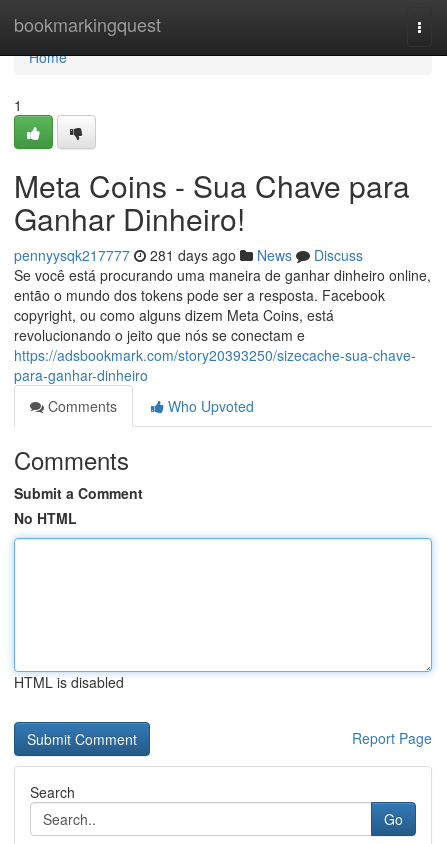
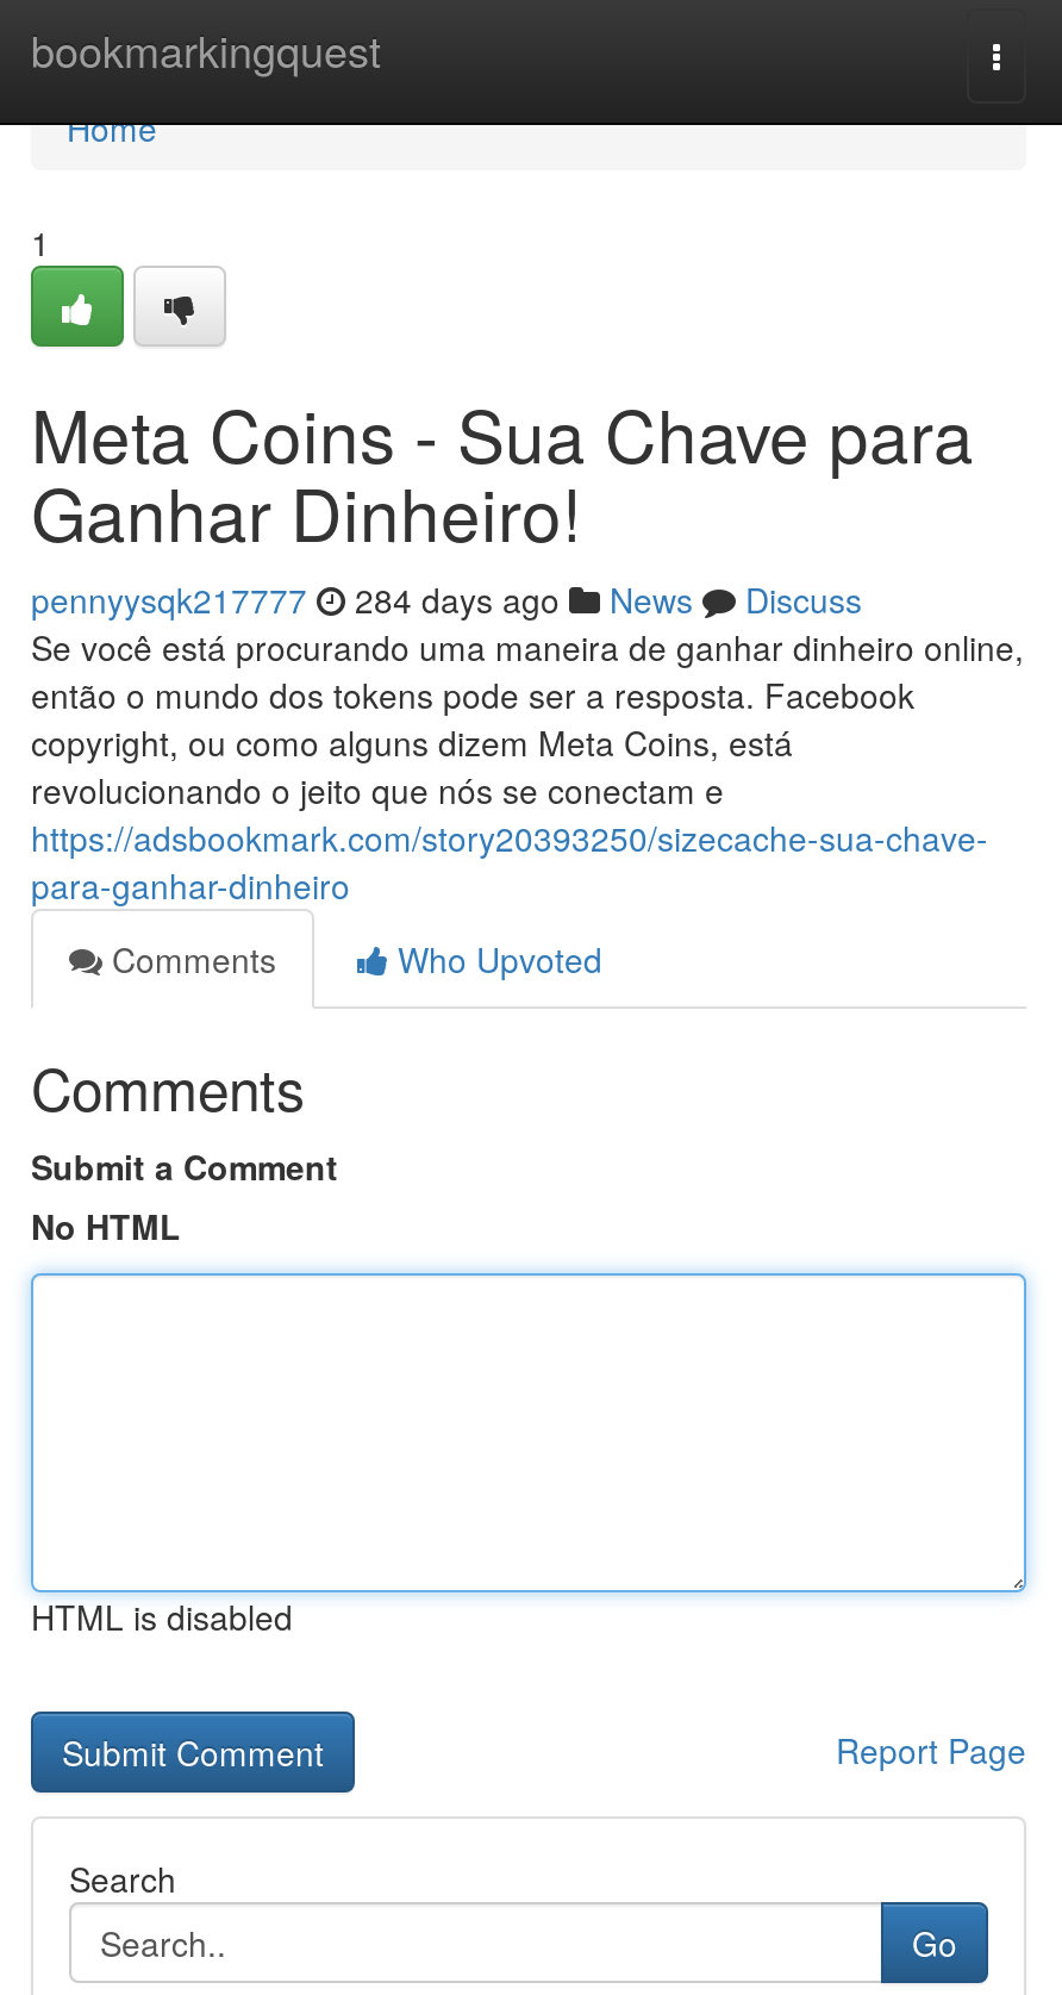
- pennyysqk217777 281 days ago News Discuss
+ pennyysqk217777 284 days ago News Discuss
